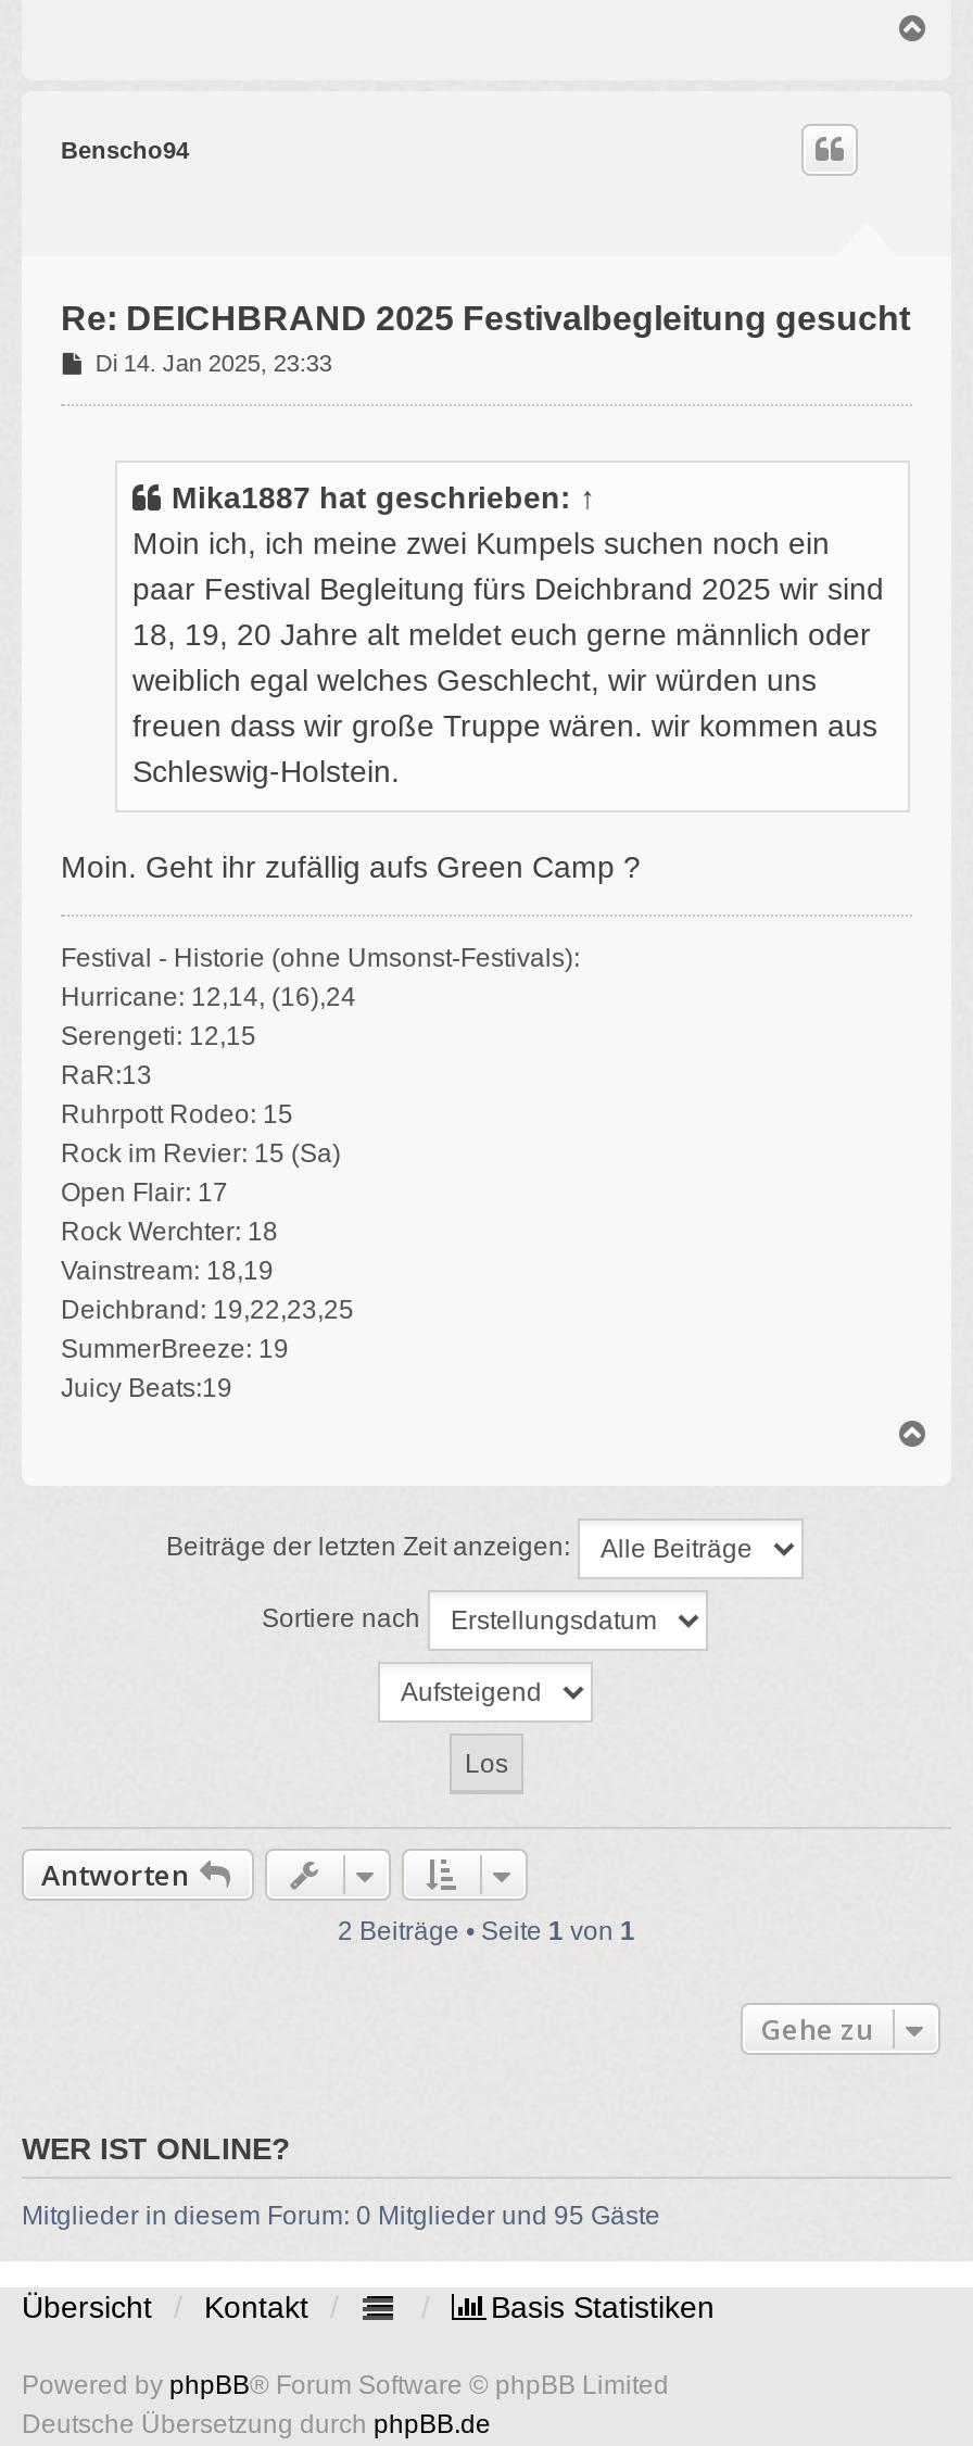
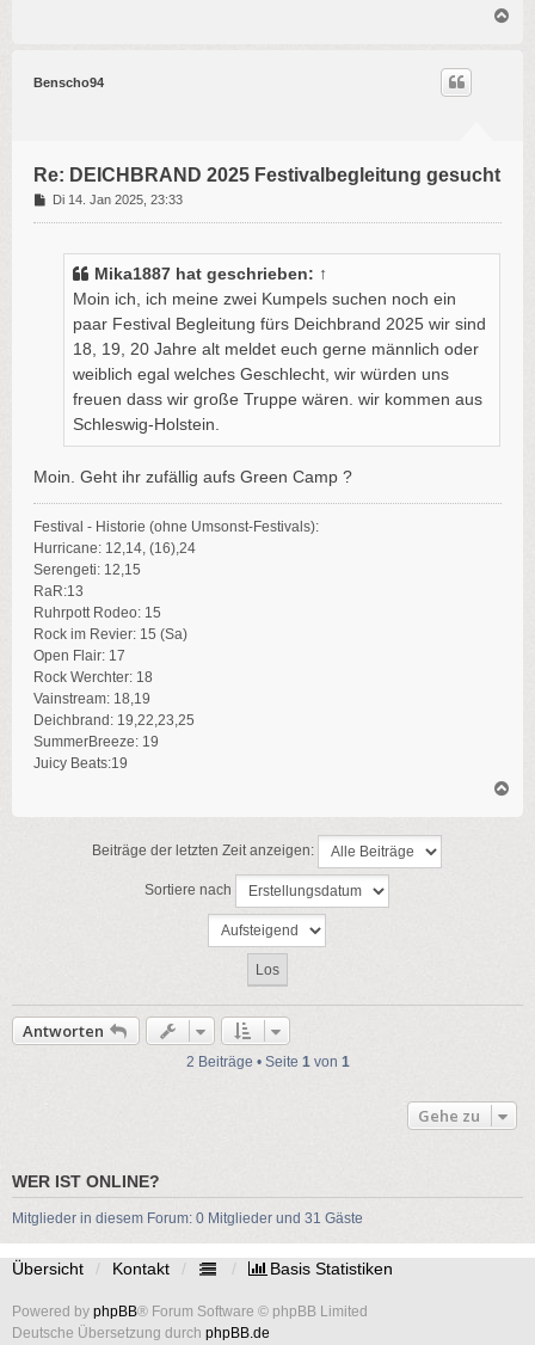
- Mitglieder in diesem Forum: 0 Mitglieder und 95 Gäste
+ Mitglieder in diesem Forum: 0 Mitglieder und 31 Gäste
